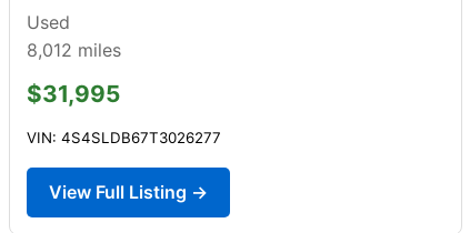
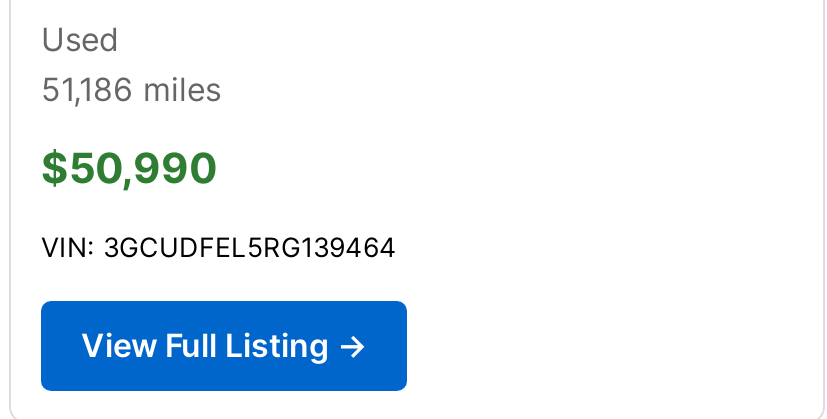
- 8,012 miles
+ 51,186 miles

- $31,995
+ $50,990

- VIN: 4S4SLDB67T3026277
+ VIN: 3GCUDFEL5RG139464
